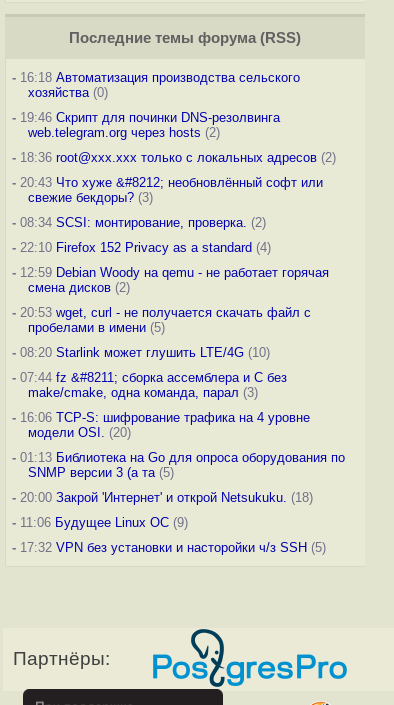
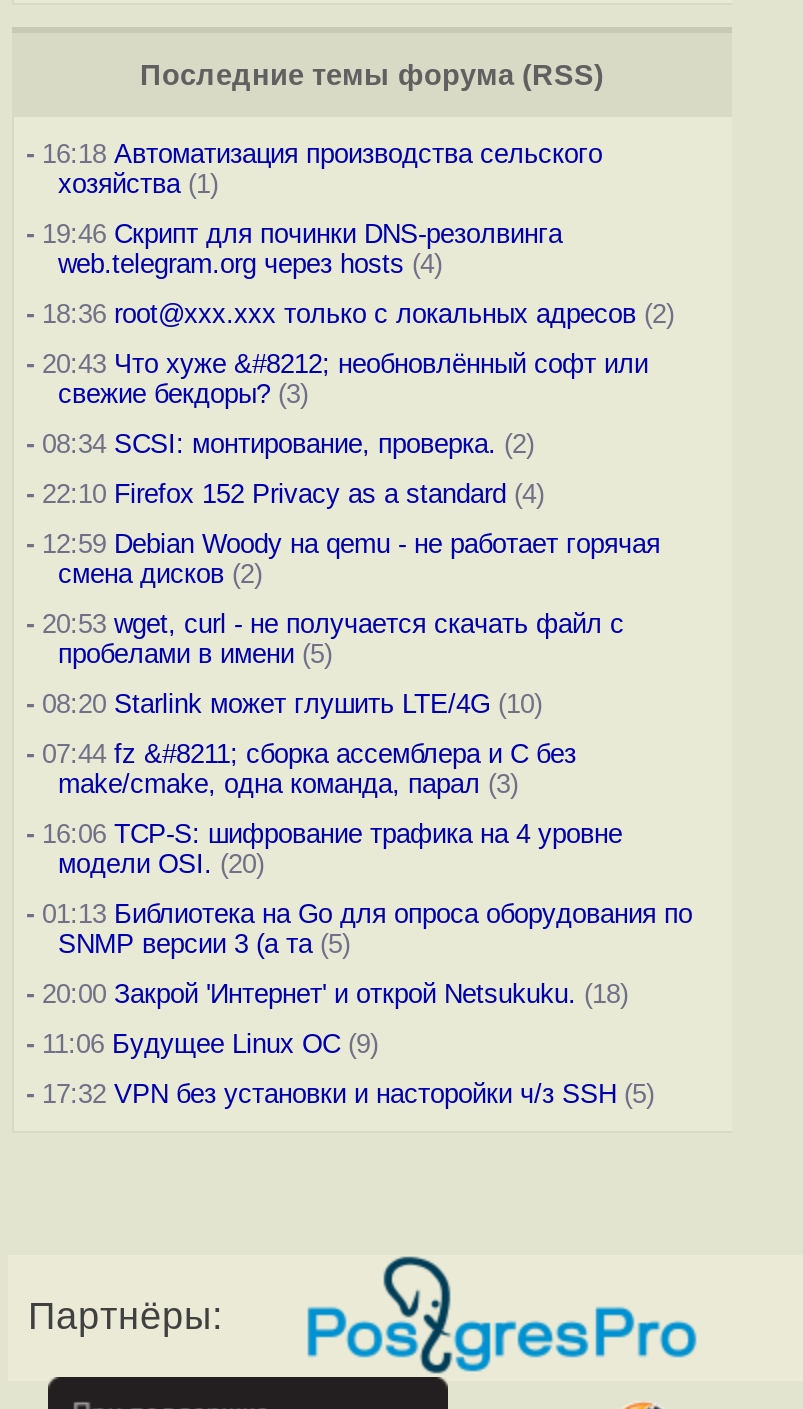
- хозяйства (0)
+ хозяйства (1)

- web.telegram.org через hosts (2)
+ web.telegram.org через hosts (4)
